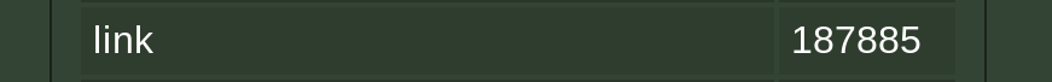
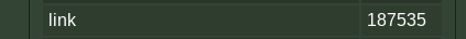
- 187885
+ 187535
